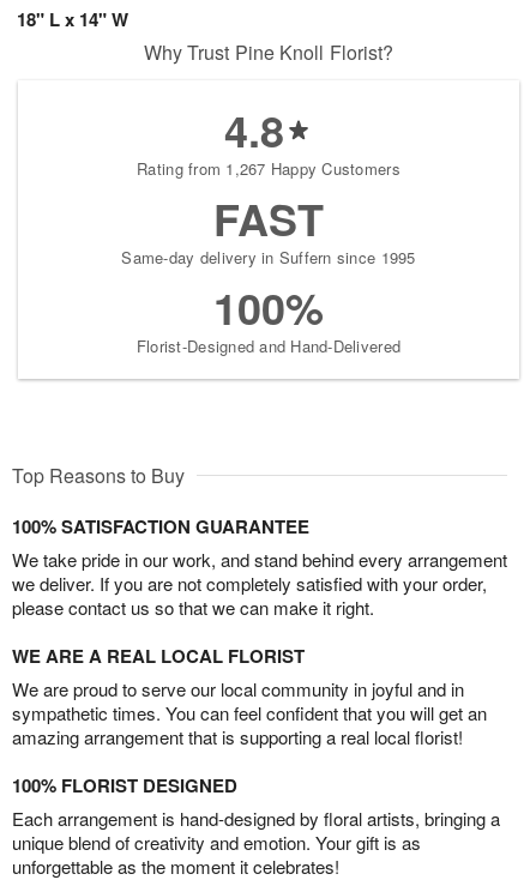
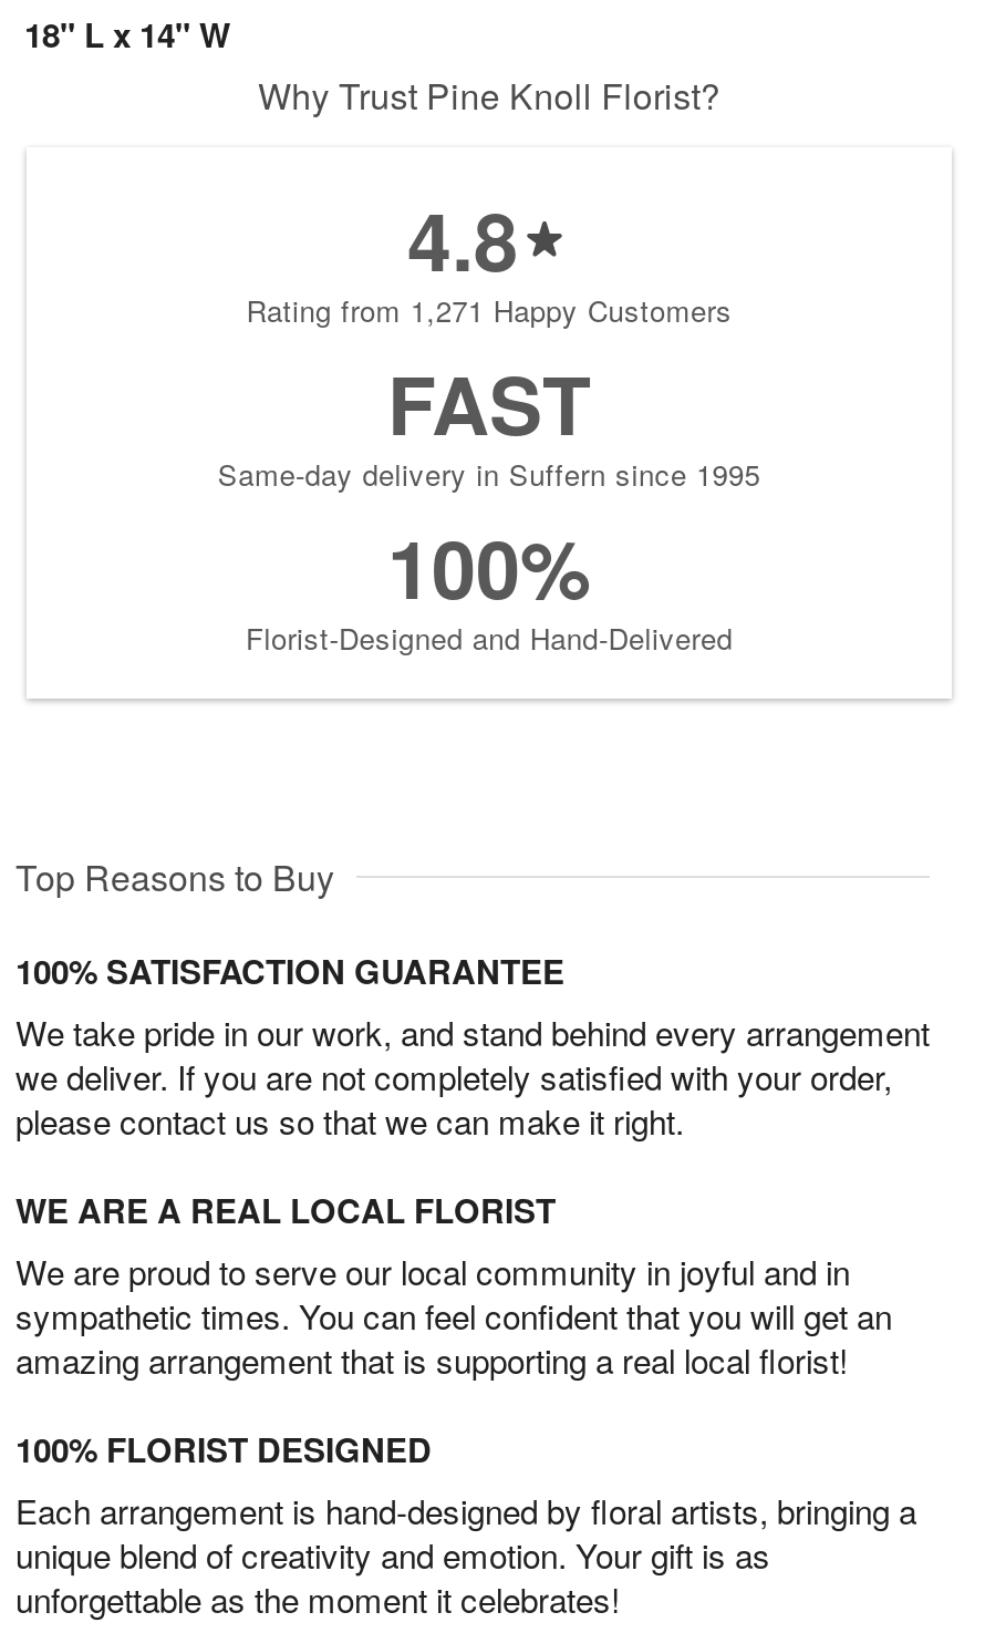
- Rating from 1,267 Happy Customers
+ Rating from 1,271 Happy Customers
